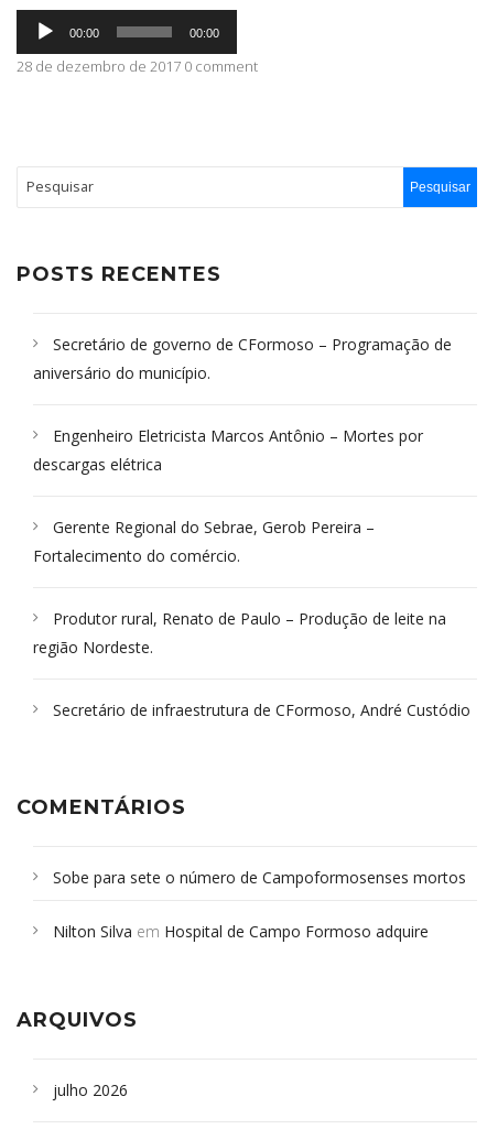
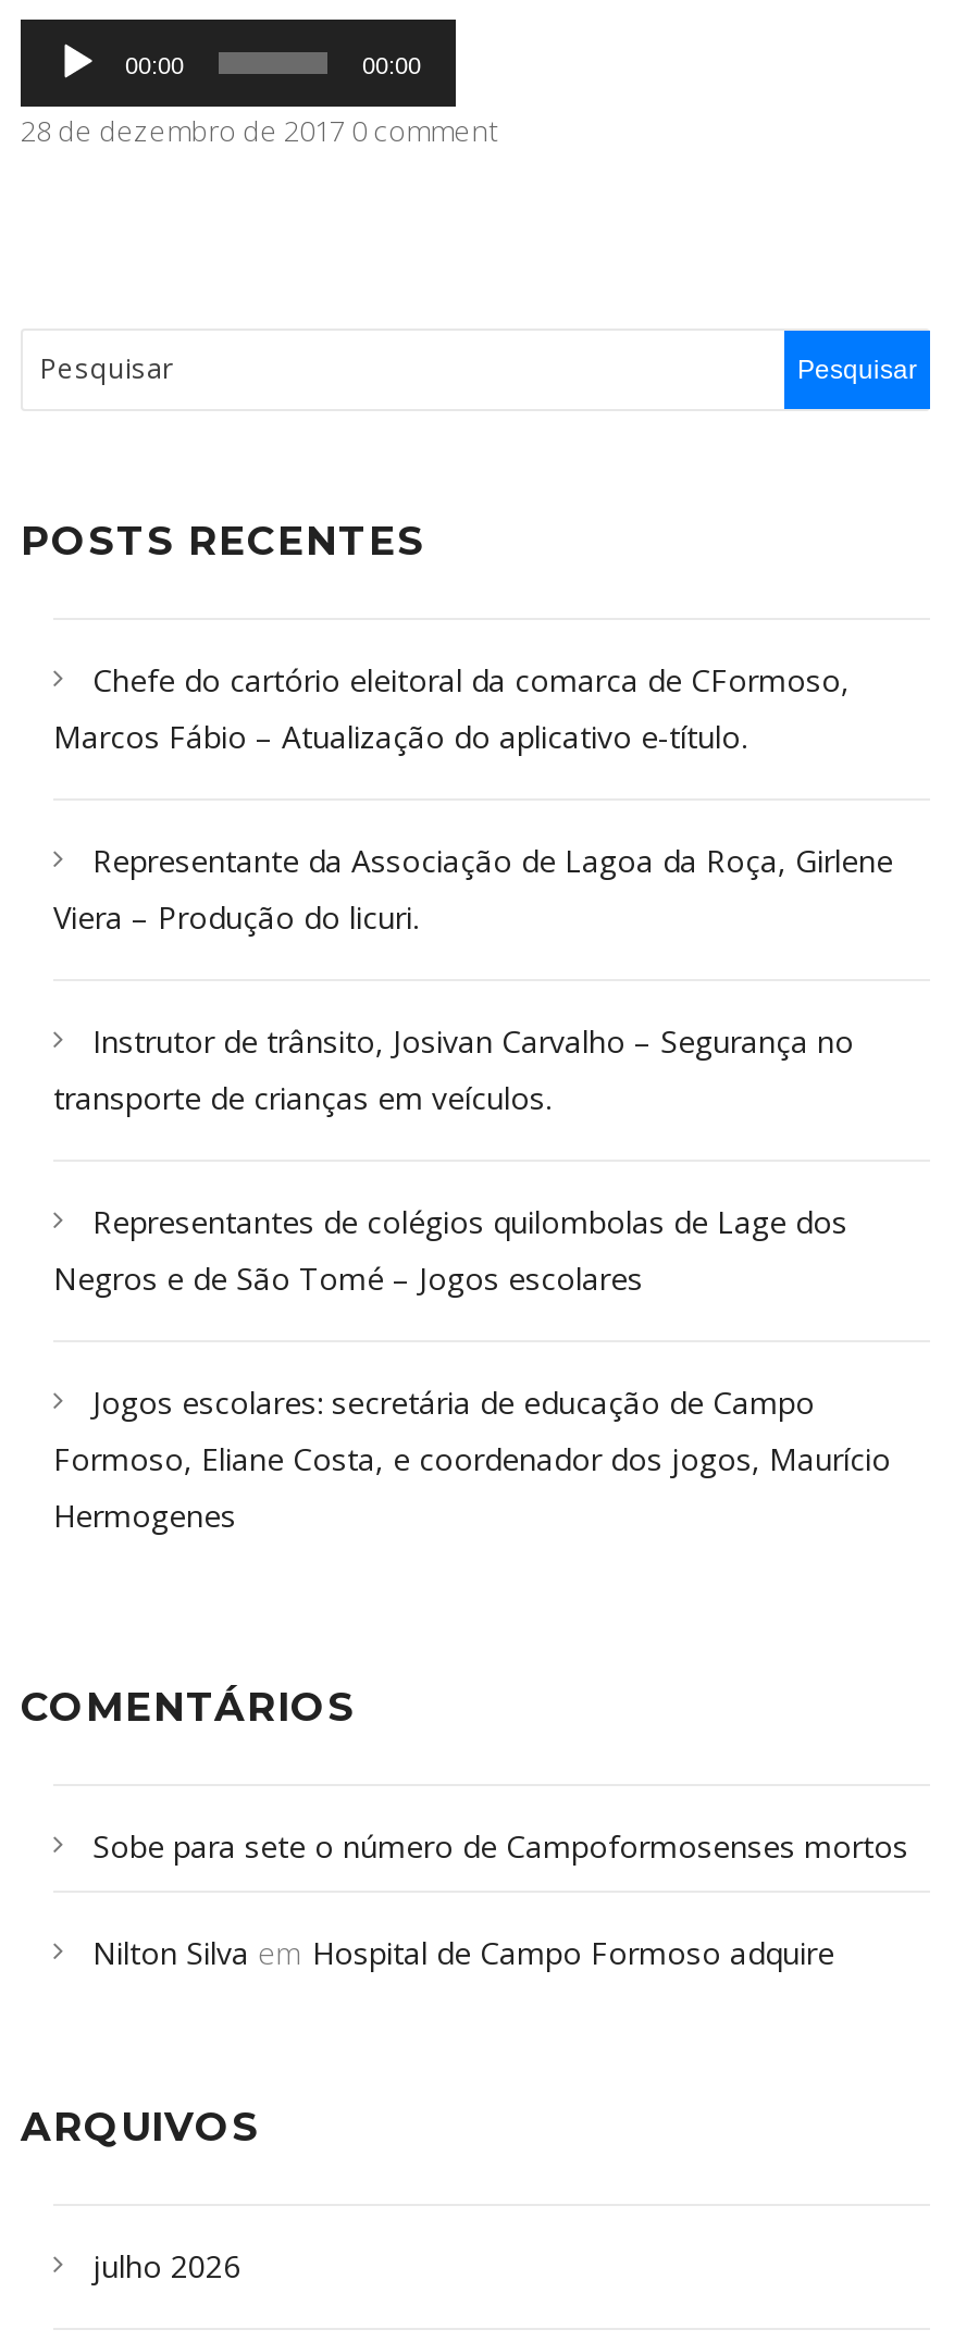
- Secretário de governo de CFormoso – Programação de
- aniversário do município.
+ Chefe do cartório eleitoral da comarca de CFormoso,
+ Marcos Fábio – Atualização do aplicativo e-título.

- Engenheiro Eletricista Marcos Antônio – Mortes por
- descargas elétrica
+ Representante da Associação de Lagoa da Roça, Girlene
+ Viera – Produção do licuri.

- Gerente Regional do Sebrae, Gerob Pereira –
- Fortalecimento do comércio.
+ Instrutor de trânsito, Josivan Carvalho – Segurança no
+ transporte de crianças em veículos.

- Produtor rural, Renato de Paulo – Produção de leite na
- região Nordeste.
+ Representantes de colégios quilombolas de Lage dos
+ Negros e de São Tomé – Jogos escolares

- Secretário de infraestrutura de CFormoso, André Custódio
+ Jogos escolares: secretária de educação de Campo
+ Formoso, Eliane Costa, e coordenador dos jogos, Maurício
+ Hermogenes
